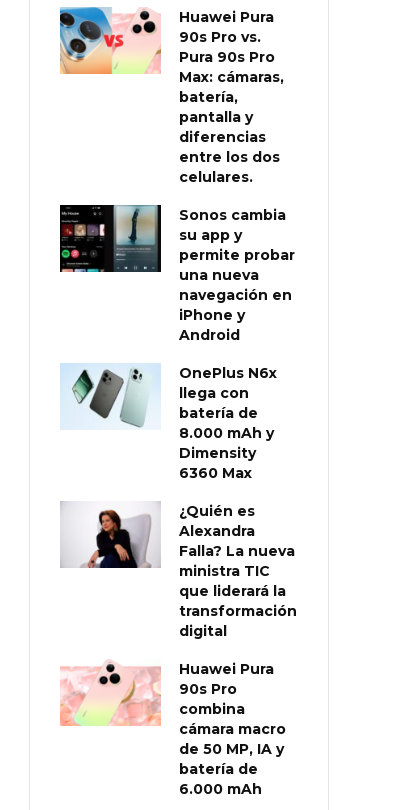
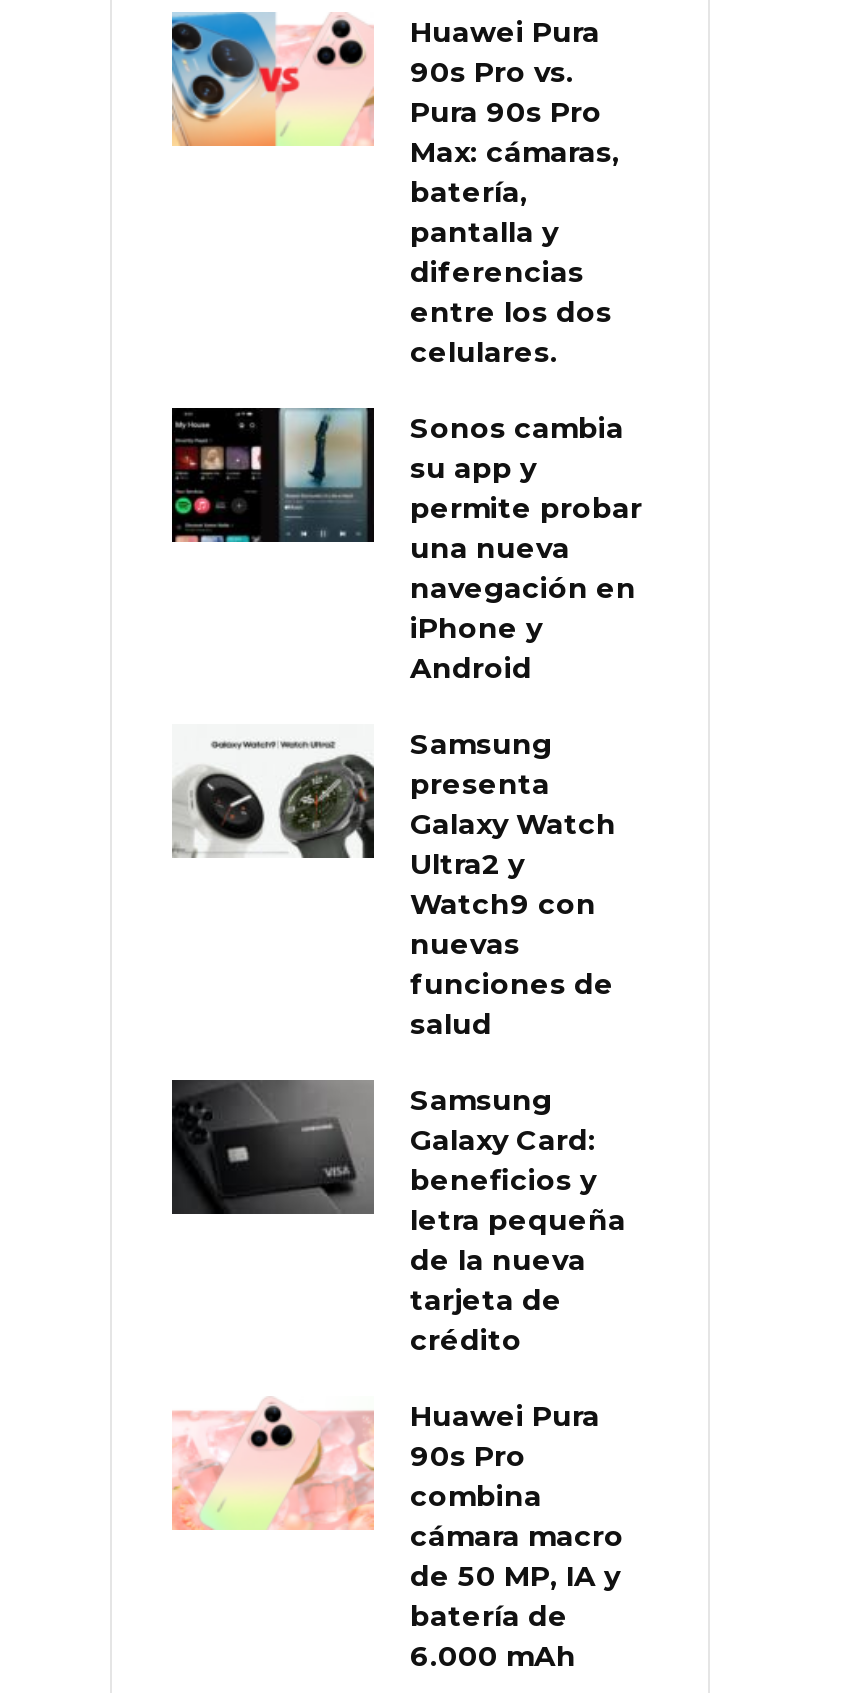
- [image]
- OnePlus N6x
- llega con
- batería de
- 8.000 mAh y
- Dimensity
- 6360 Max
+ [image]
+ Samsung
+ presenta
+ Galaxy Watch
+ Ultra2 y
+ Watch9 con
+ nuevas
+ funciones de
+ salud

- [image]
- ¿Quién es
- Alexandra
- Falla? La nueva
- ministra TIC
- que liderará la
- transformación
- digital
+ [image]
+ Samsung
+ Galaxy Card:
+ beneficios y
+ letra pequeña
+ de la nueva
+ tarjeta de
+ crédito
